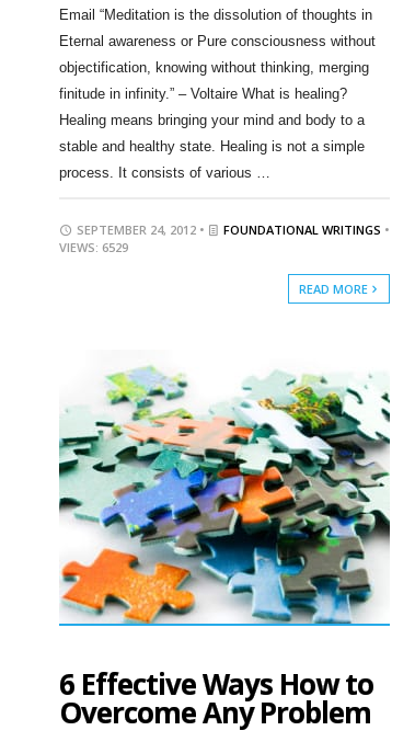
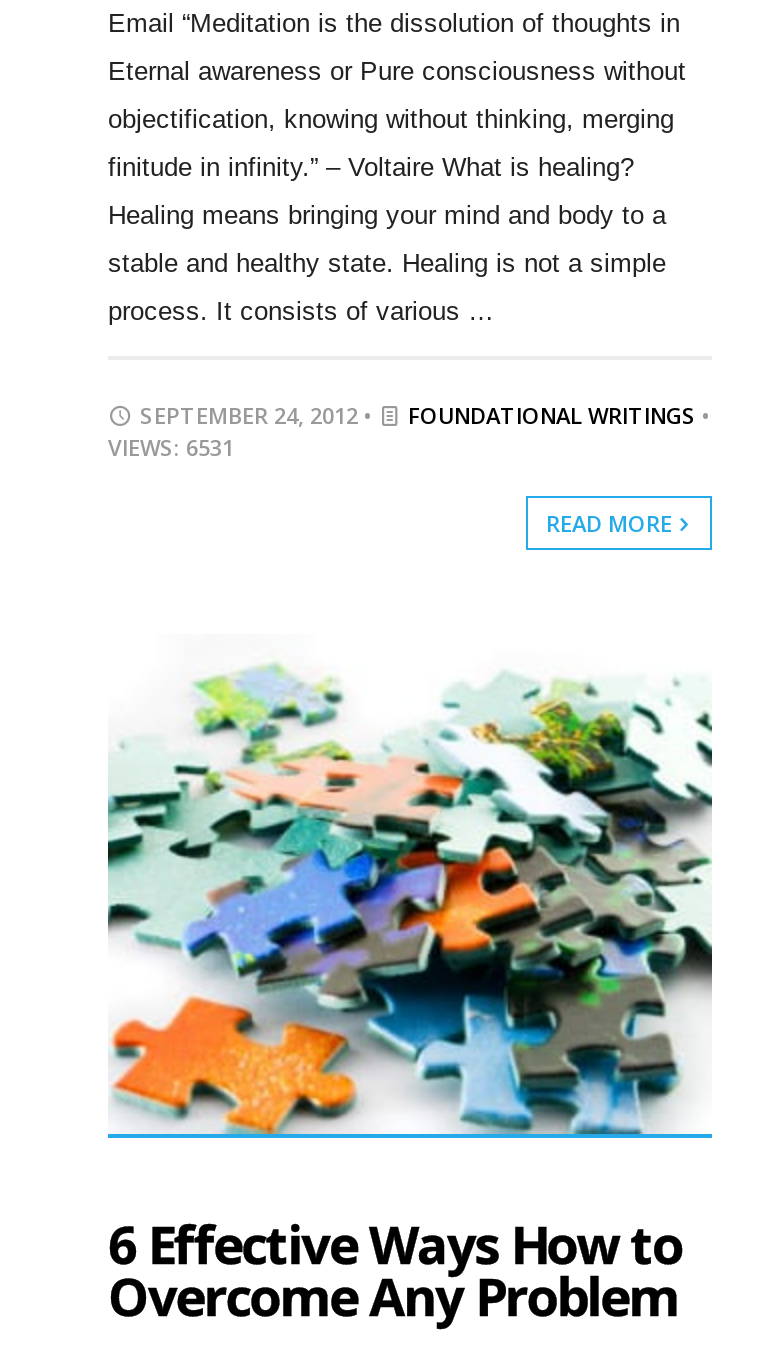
- VIEWS: 6529
+ VIEWS: 6531
